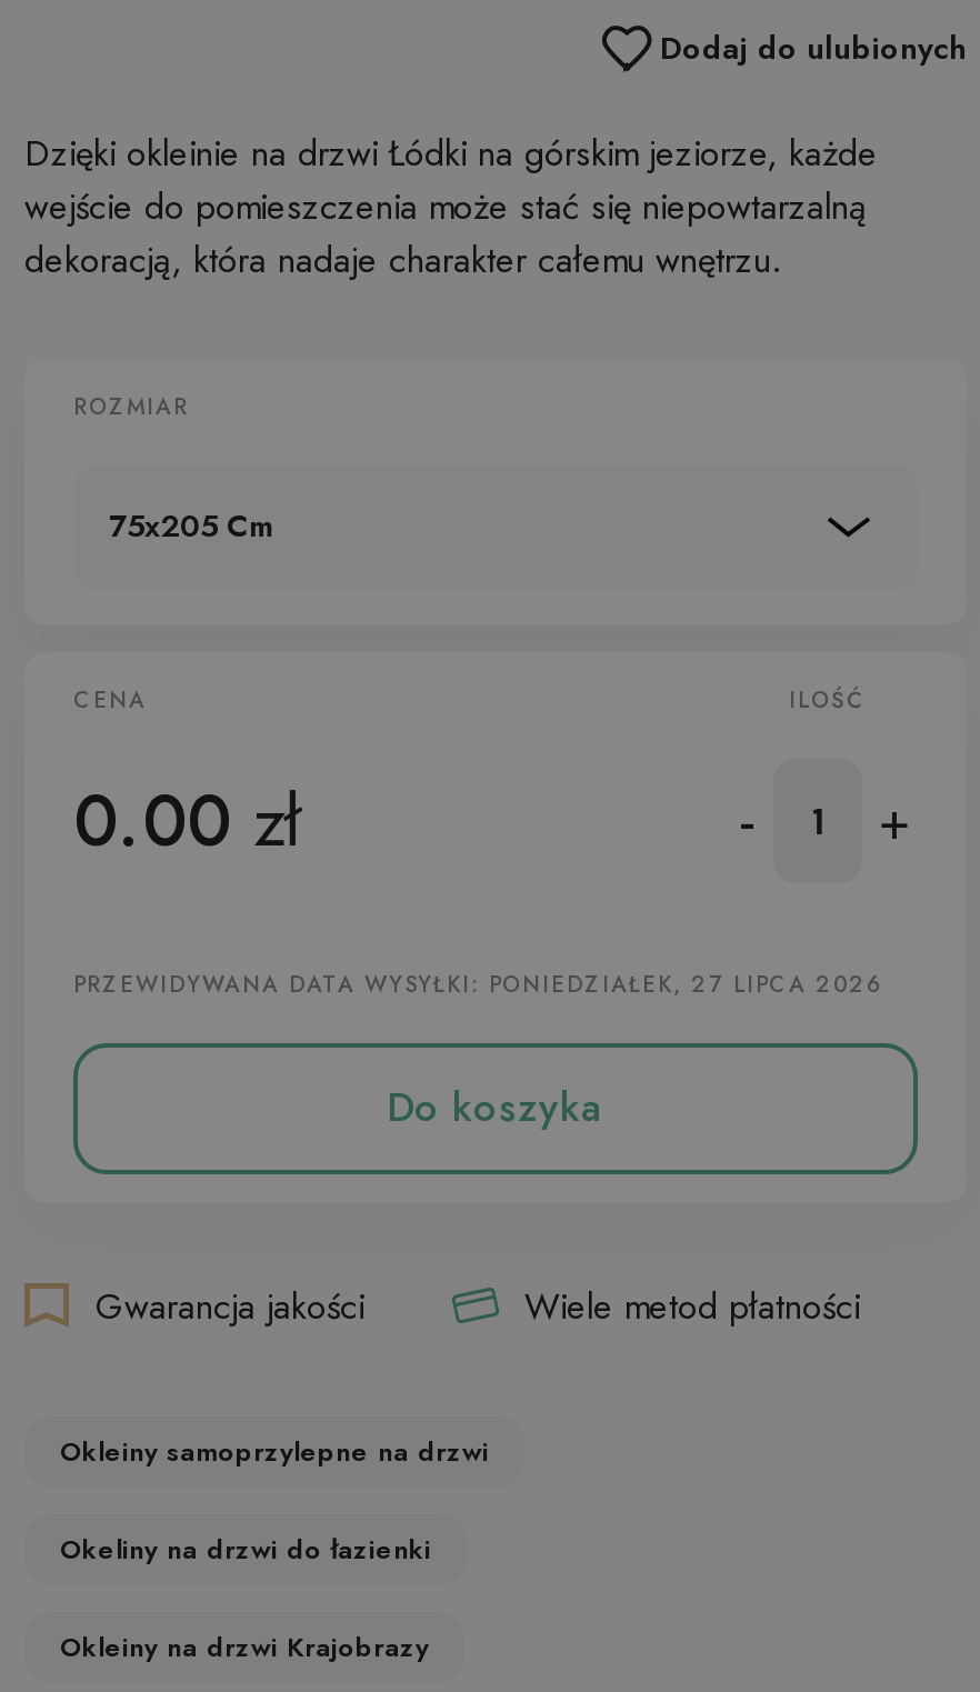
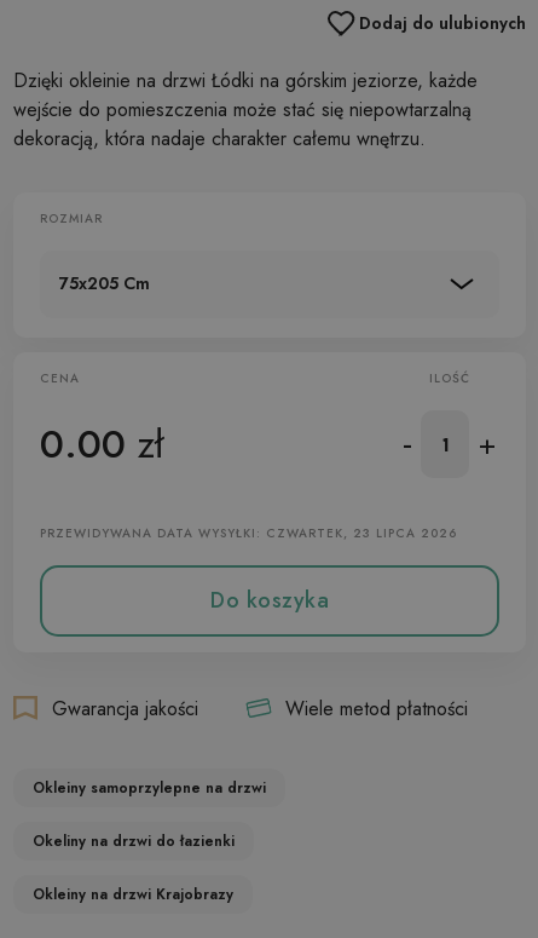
- PRZEWIDYWANA DATA WYSYŁKI: PONIEDZIAŁEK, 27 LIPCA 2026
+ PRZEWIDYWANA DATA WYSYŁKI: CZWARTEK, 23 LIPCA 2026
